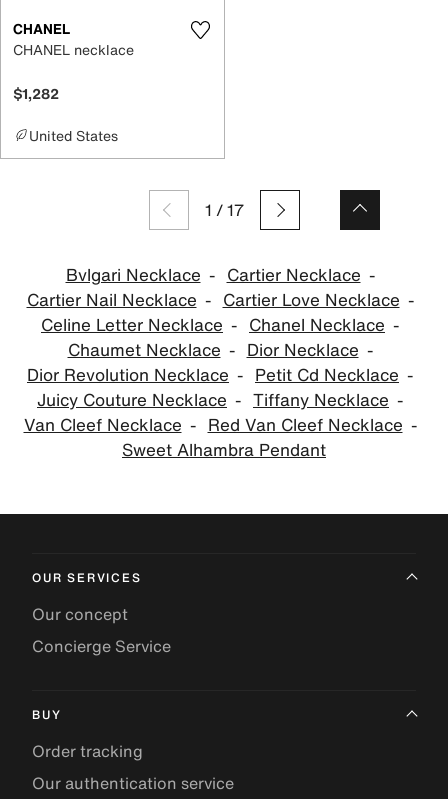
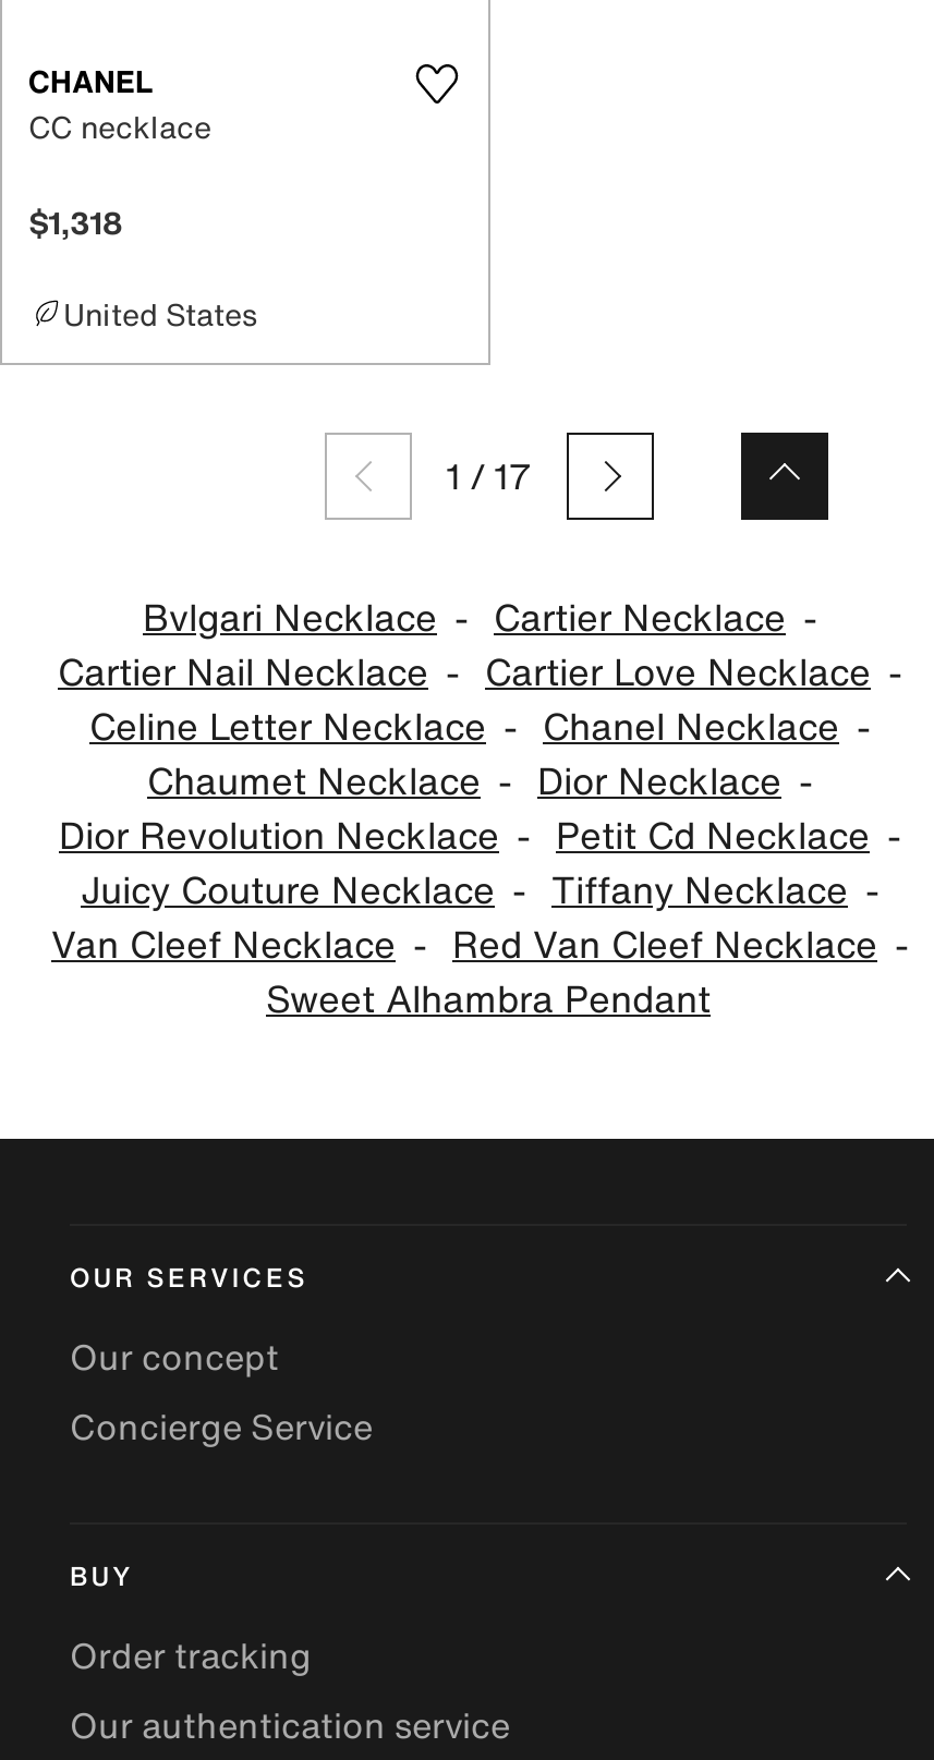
- CHANEL necklace
+ CC necklace

- $1,282
+ $1,318
